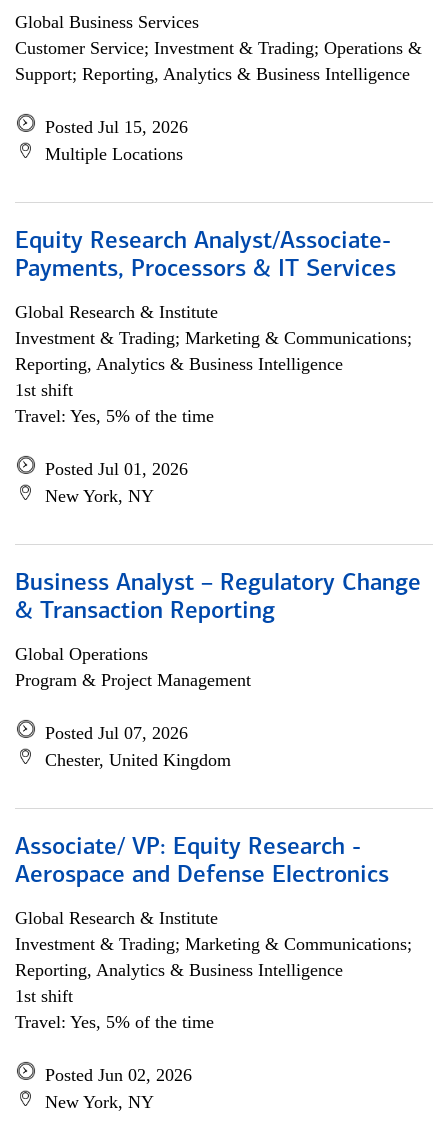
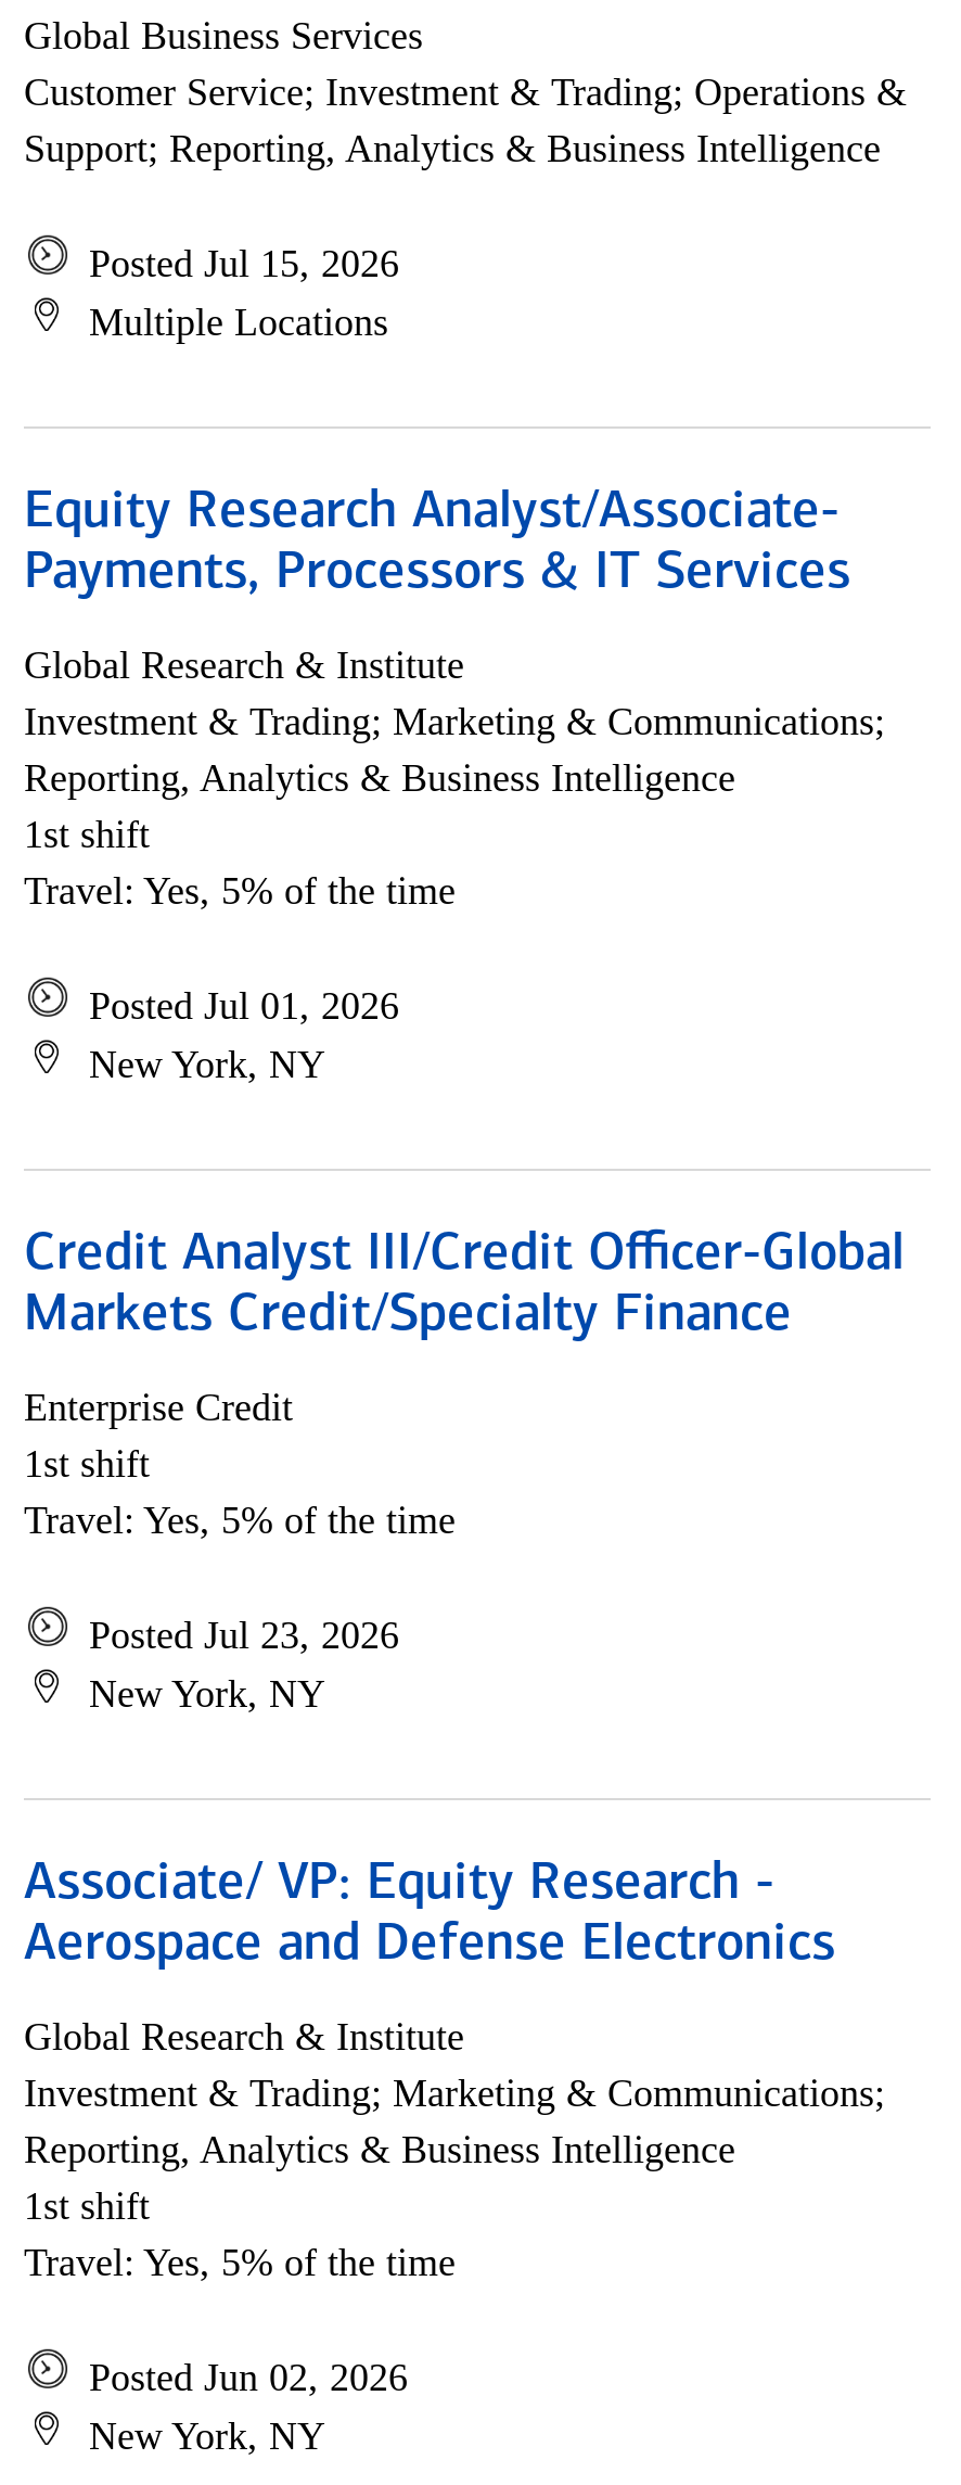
- Business Analyst – Regulatory Change
- & Transaction Reporting
+ Credit Analyst III/Credit Officer-Global
+ Markets Credit/Specialty Finance

- Global Operations
- Program & Project Management
+ Enterprise Credit
+ 1st shift
+ Travel: Yes, 5% of the time

- Posted Jul 07, 2026
- Chester, United Kingdom
+ Posted Jul 23, 2026
+ New York, NY
